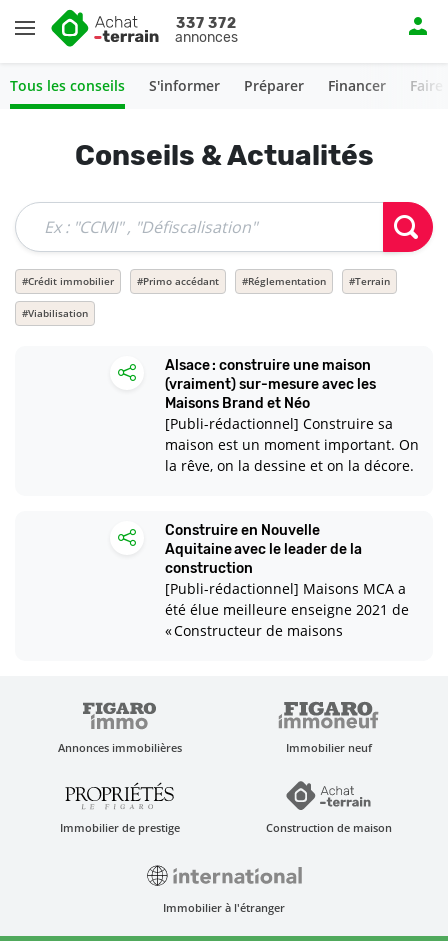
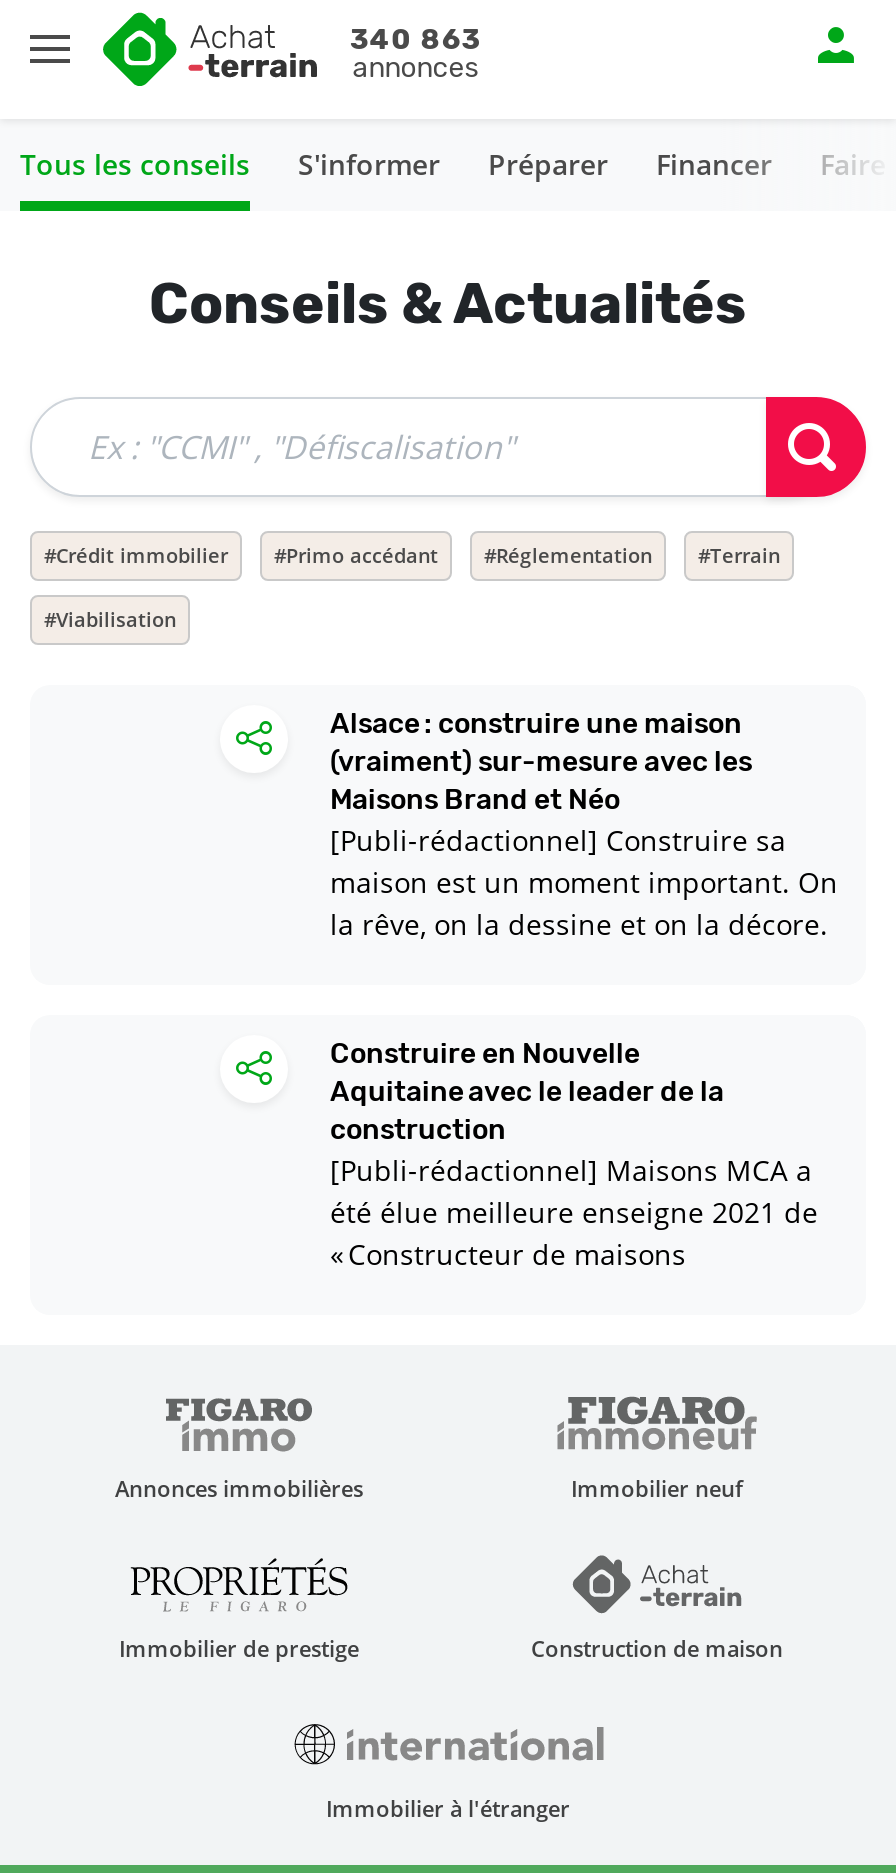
- 337 372
+ 340 863
